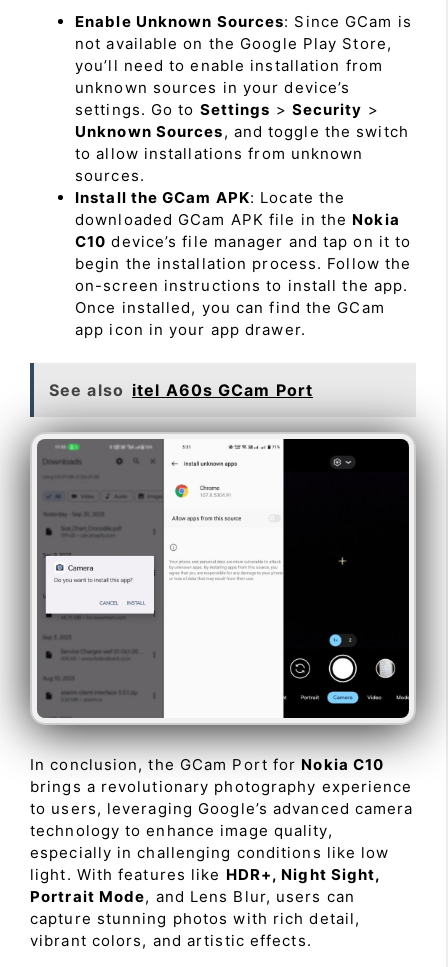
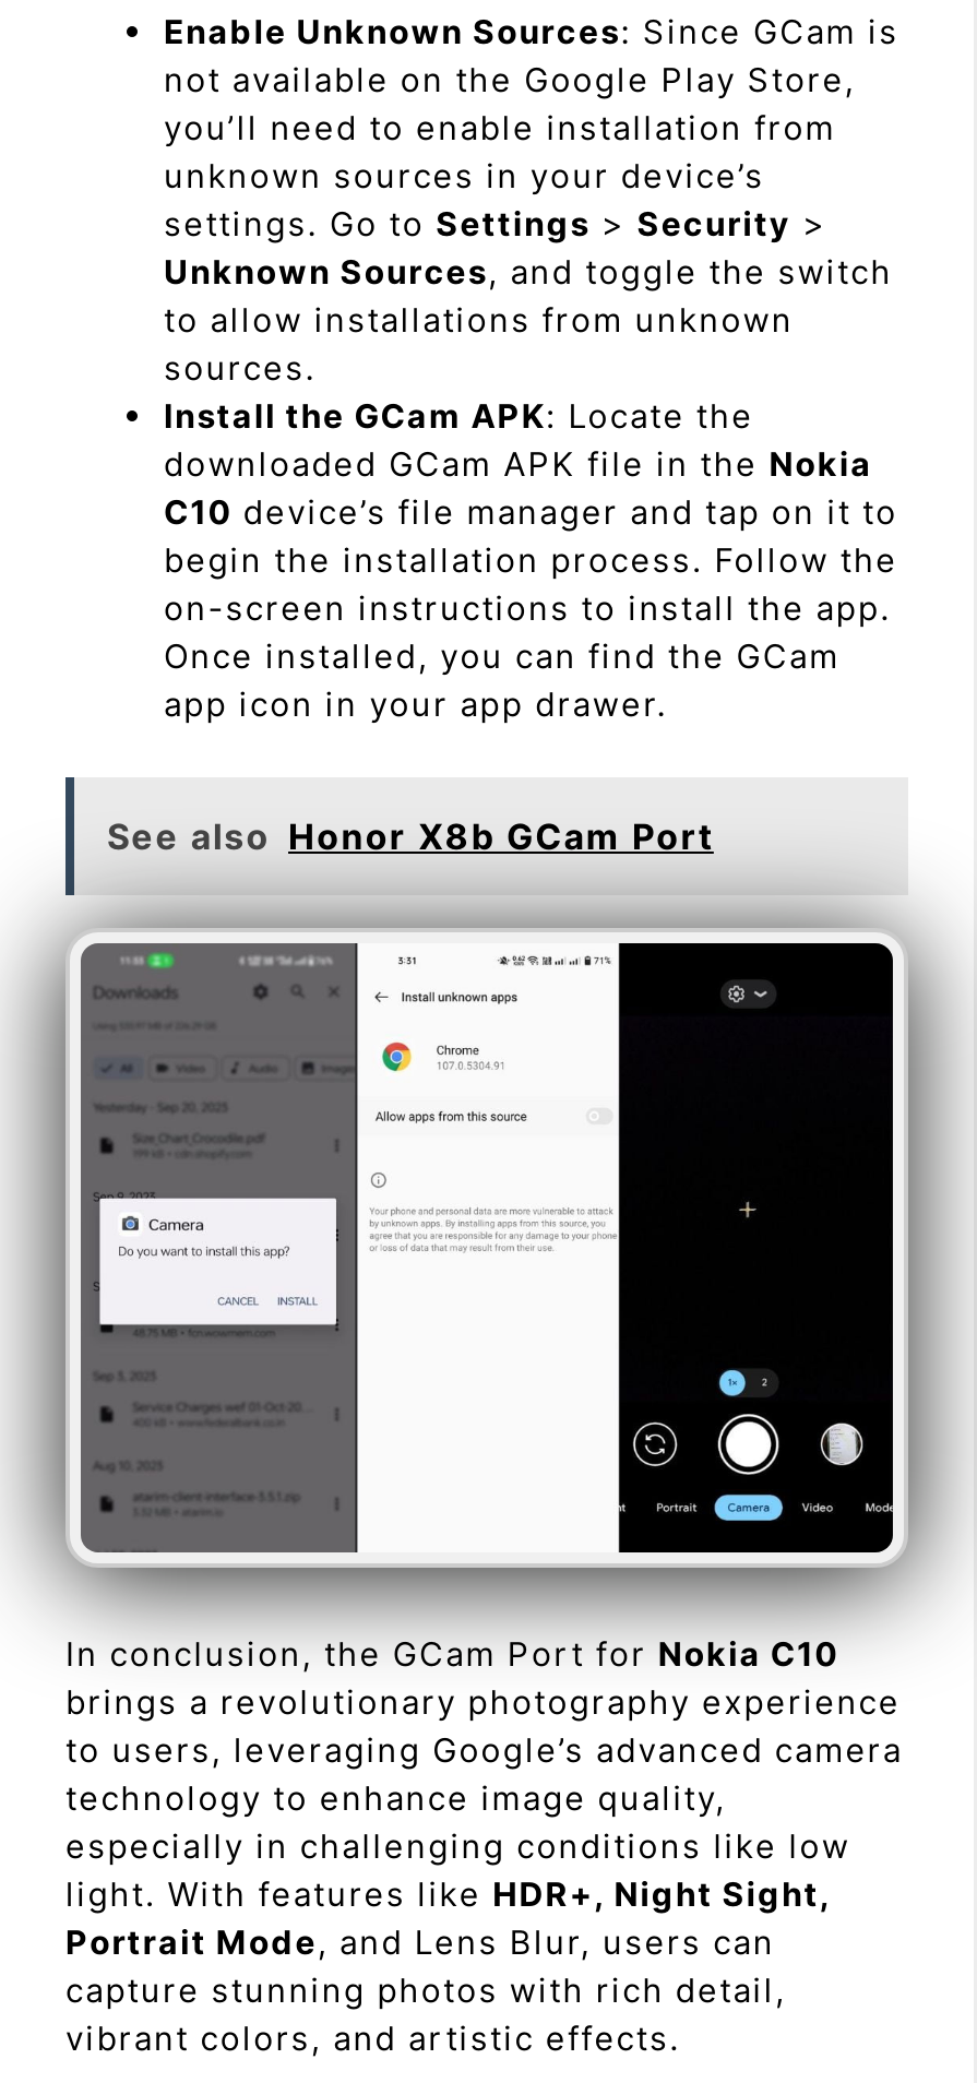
- See also itel A60s GCam Port
+ See also Honor X8b GCam Port
